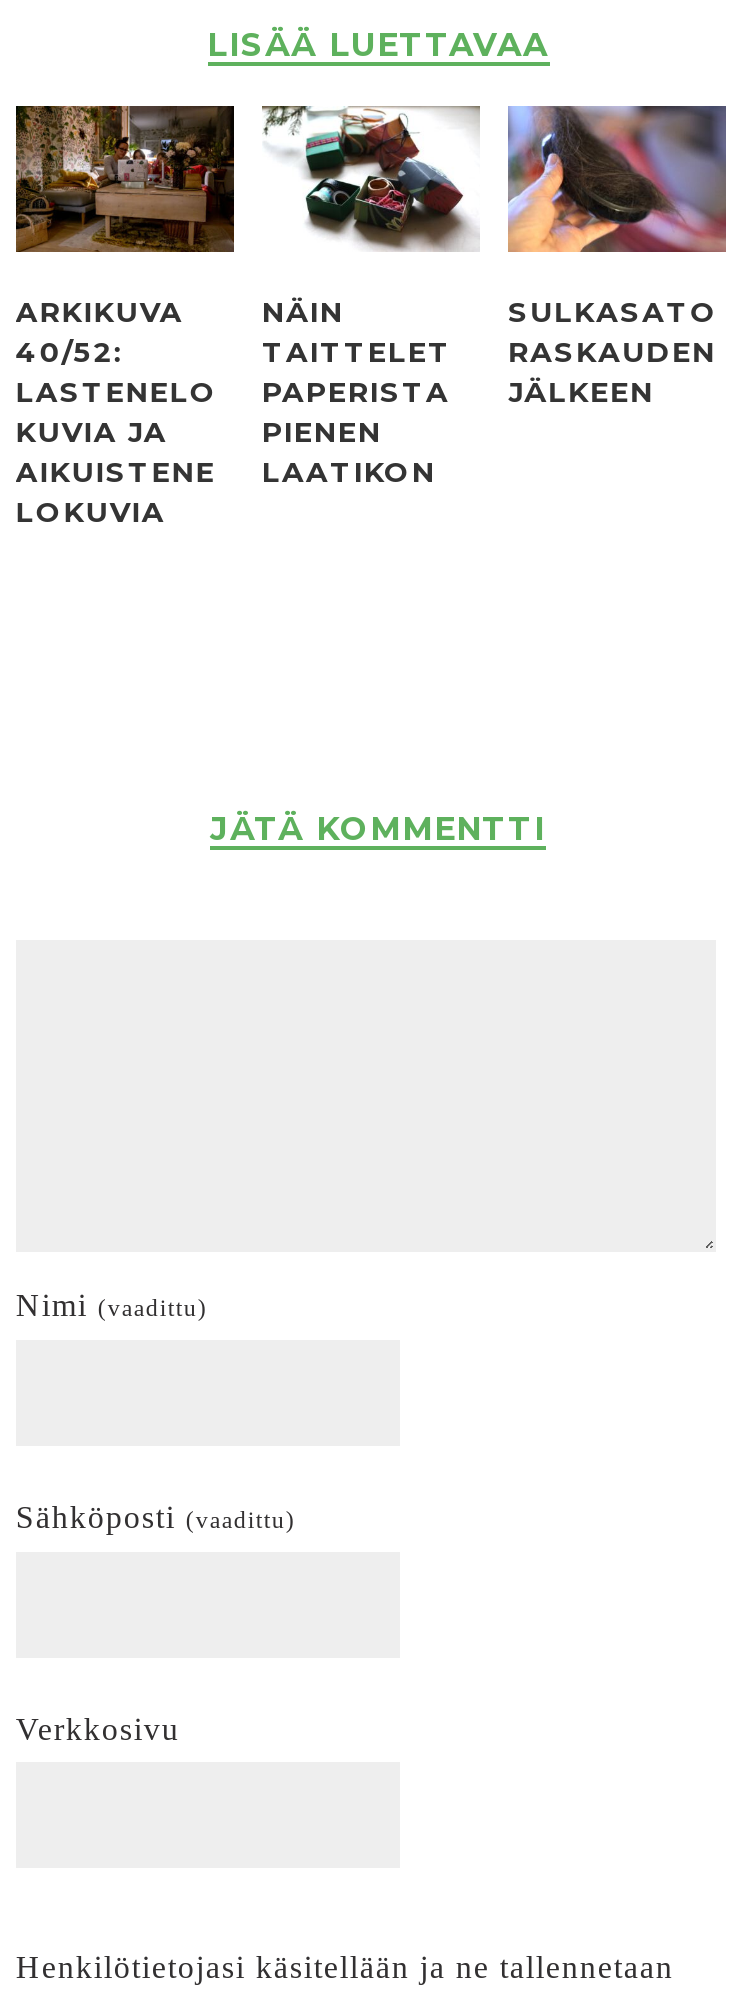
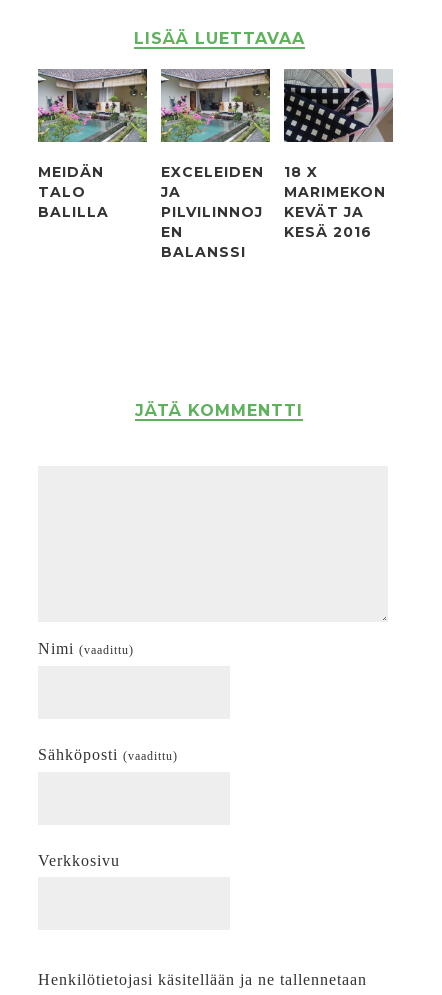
- [image]
- ARKIKUVA
- 40/52:
- LASTENELO
- KUVIA JA
- AIKUISTENE
- LOKUVIA
+ [image]
+ MEIDÄN
+ TALO
+ BALILLA

- [image]
- NÄIN
- TAITTELET
- PAPERISTA
- PIENEN
- LAATIKON
+ [image]
+ EXCELEIDEN
+ JA
+ PILVILINNOJ
+ EN
+ BALANSSI

- [image]
- SULKASATO
- RASKAUDEN
- JÄLKEEN
+ [image]
+ 18 X
+ MARIMEKON
+ KEVÄT JA
+ KESÄ 2016
